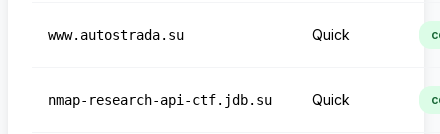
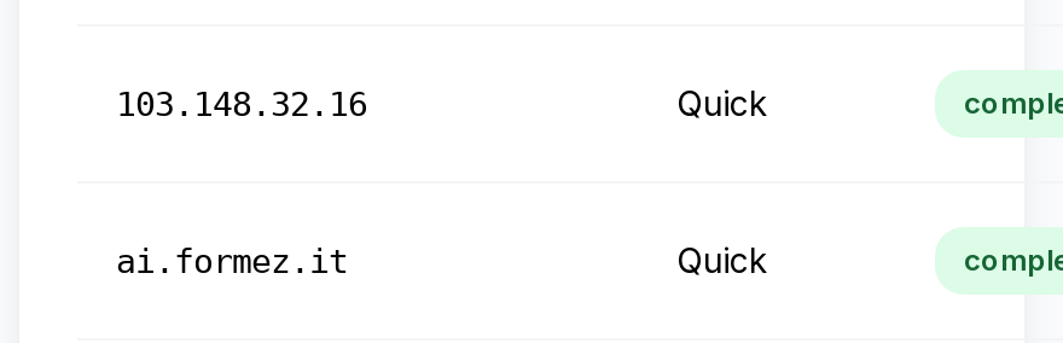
- www.autostrada.su
+ 103.148.32.16

- nmap-research-api-ctf.jdb.su
+ ai.formez.it
